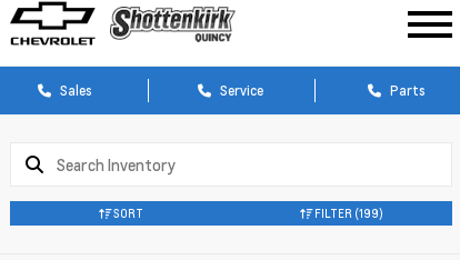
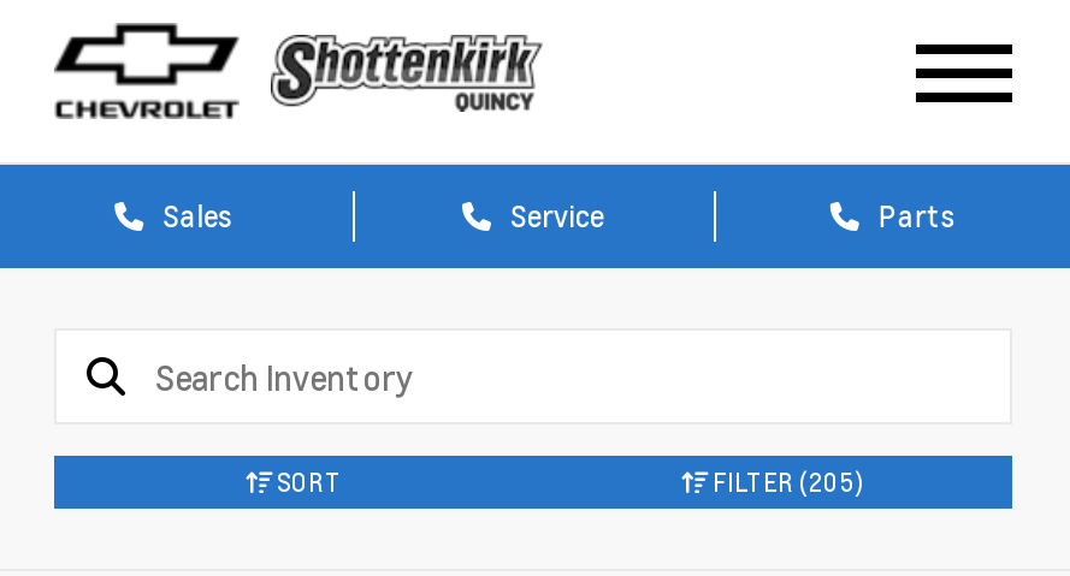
- FILTER (199)
+ FILTER (205)
